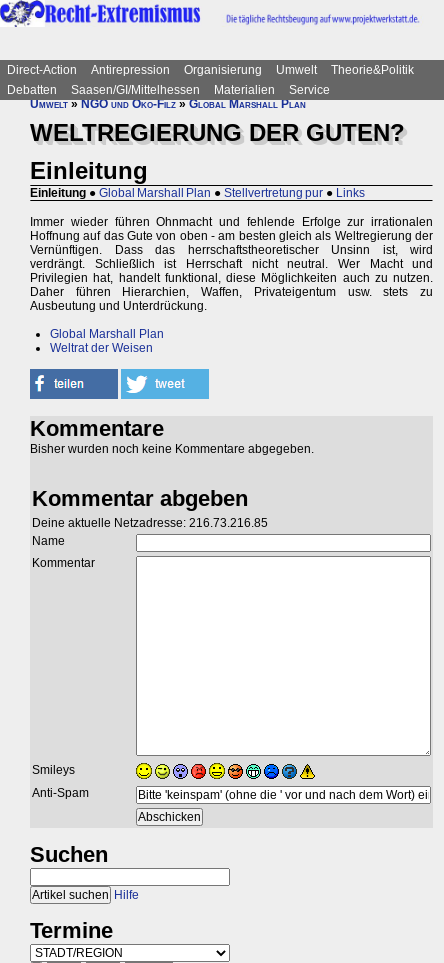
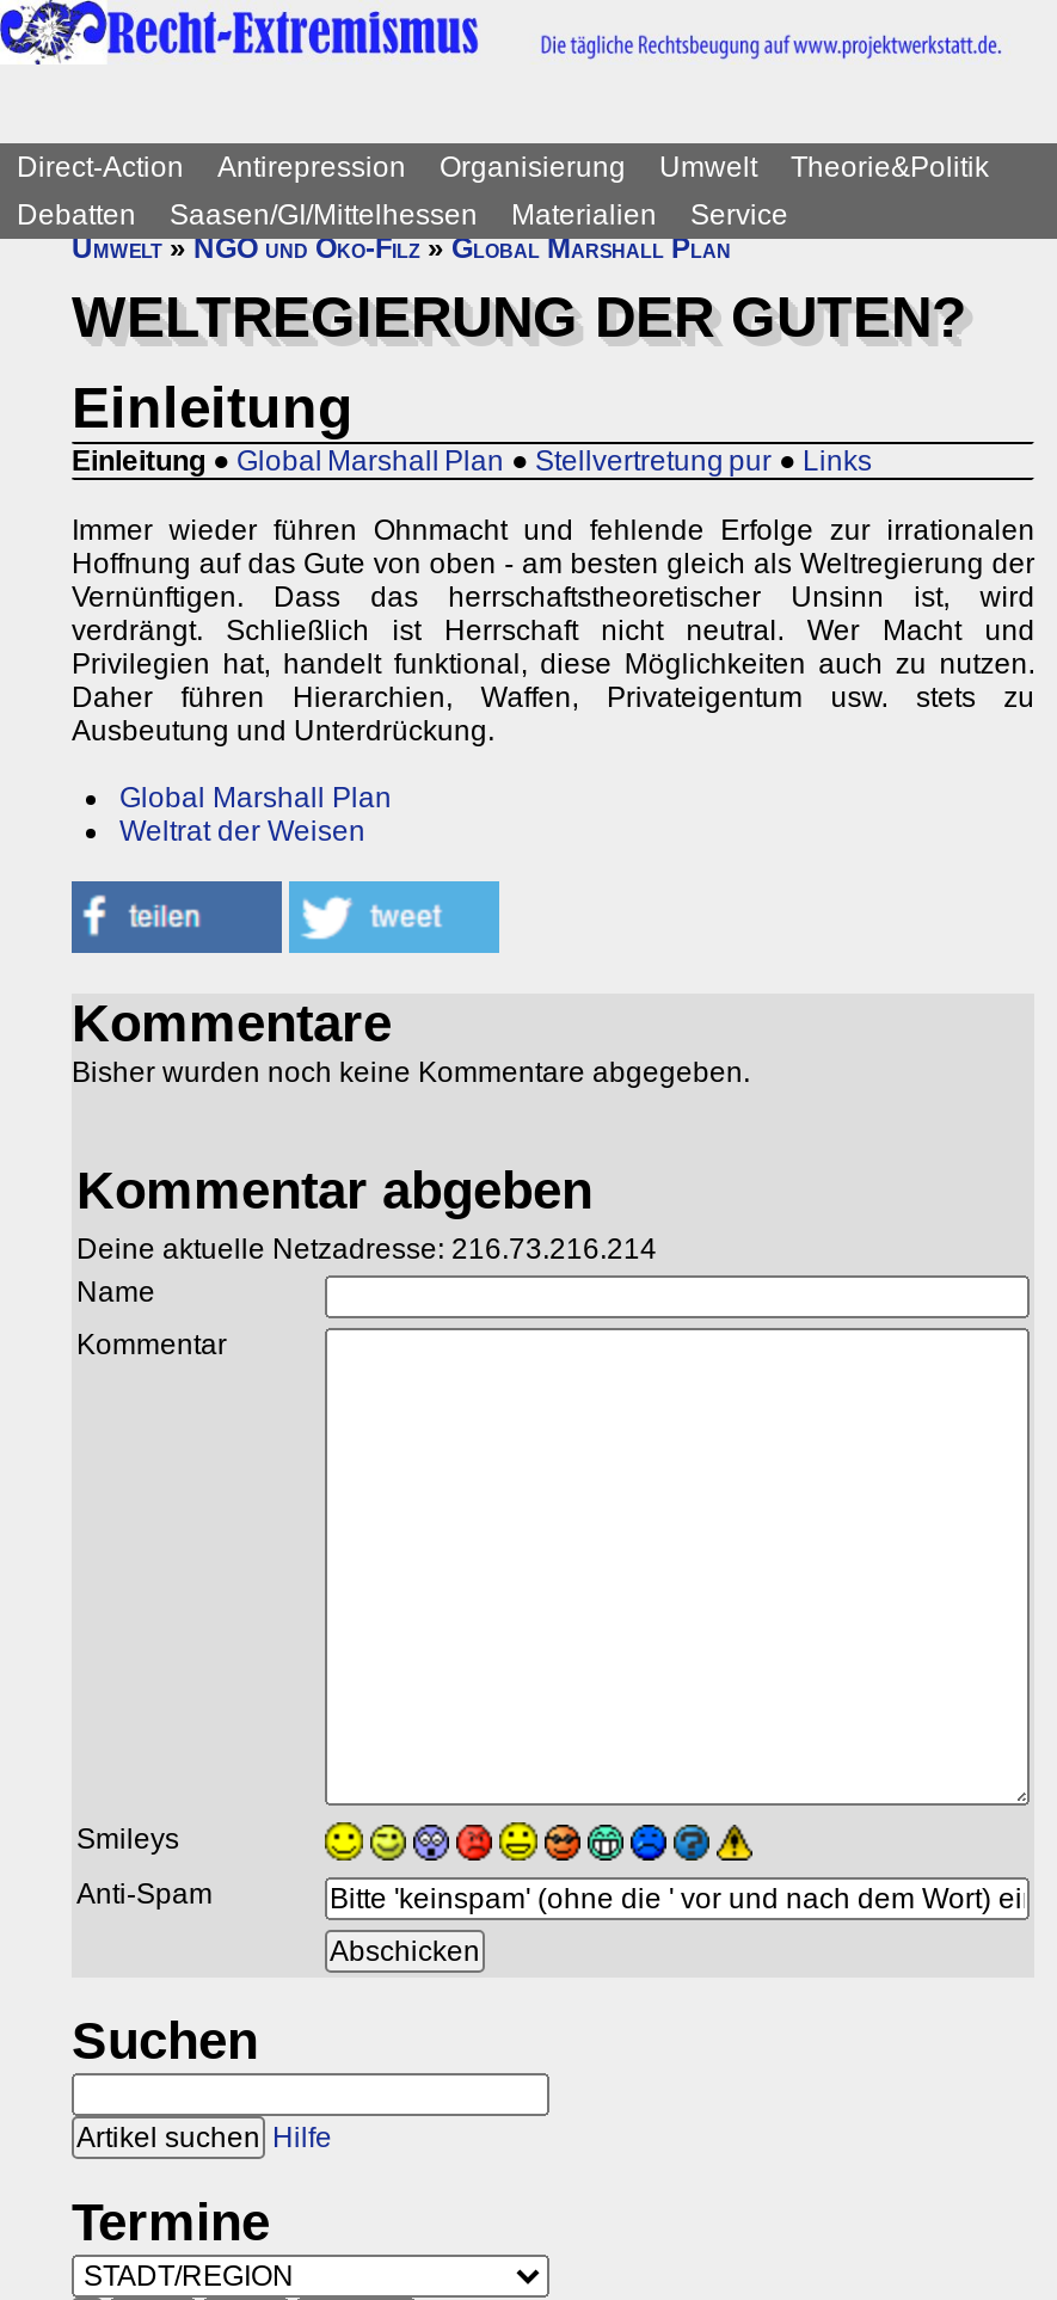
- Deine aktuelle Netzadresse: 216.73.216.85
+ Deine aktuelle Netzadresse: 216.73.216.214
